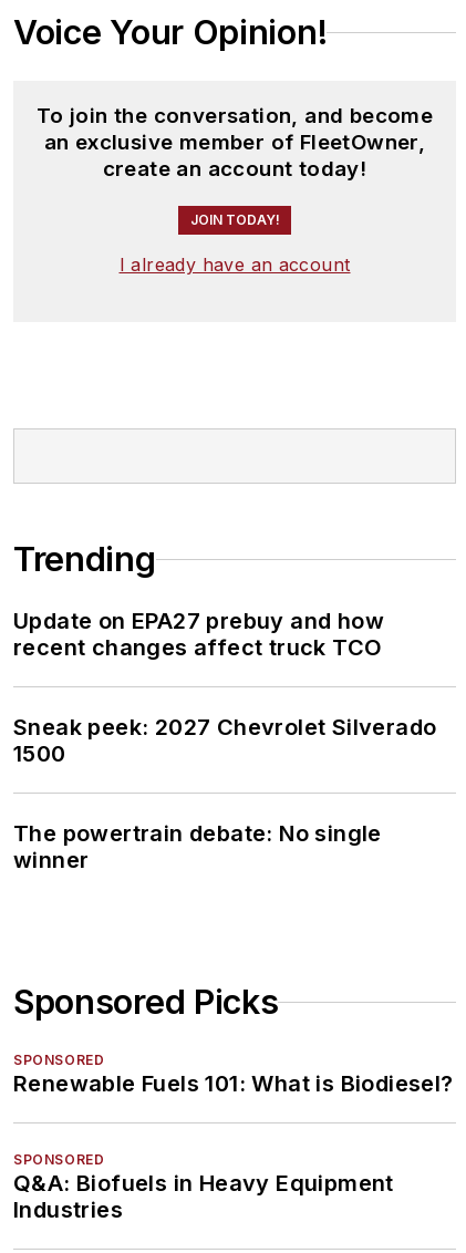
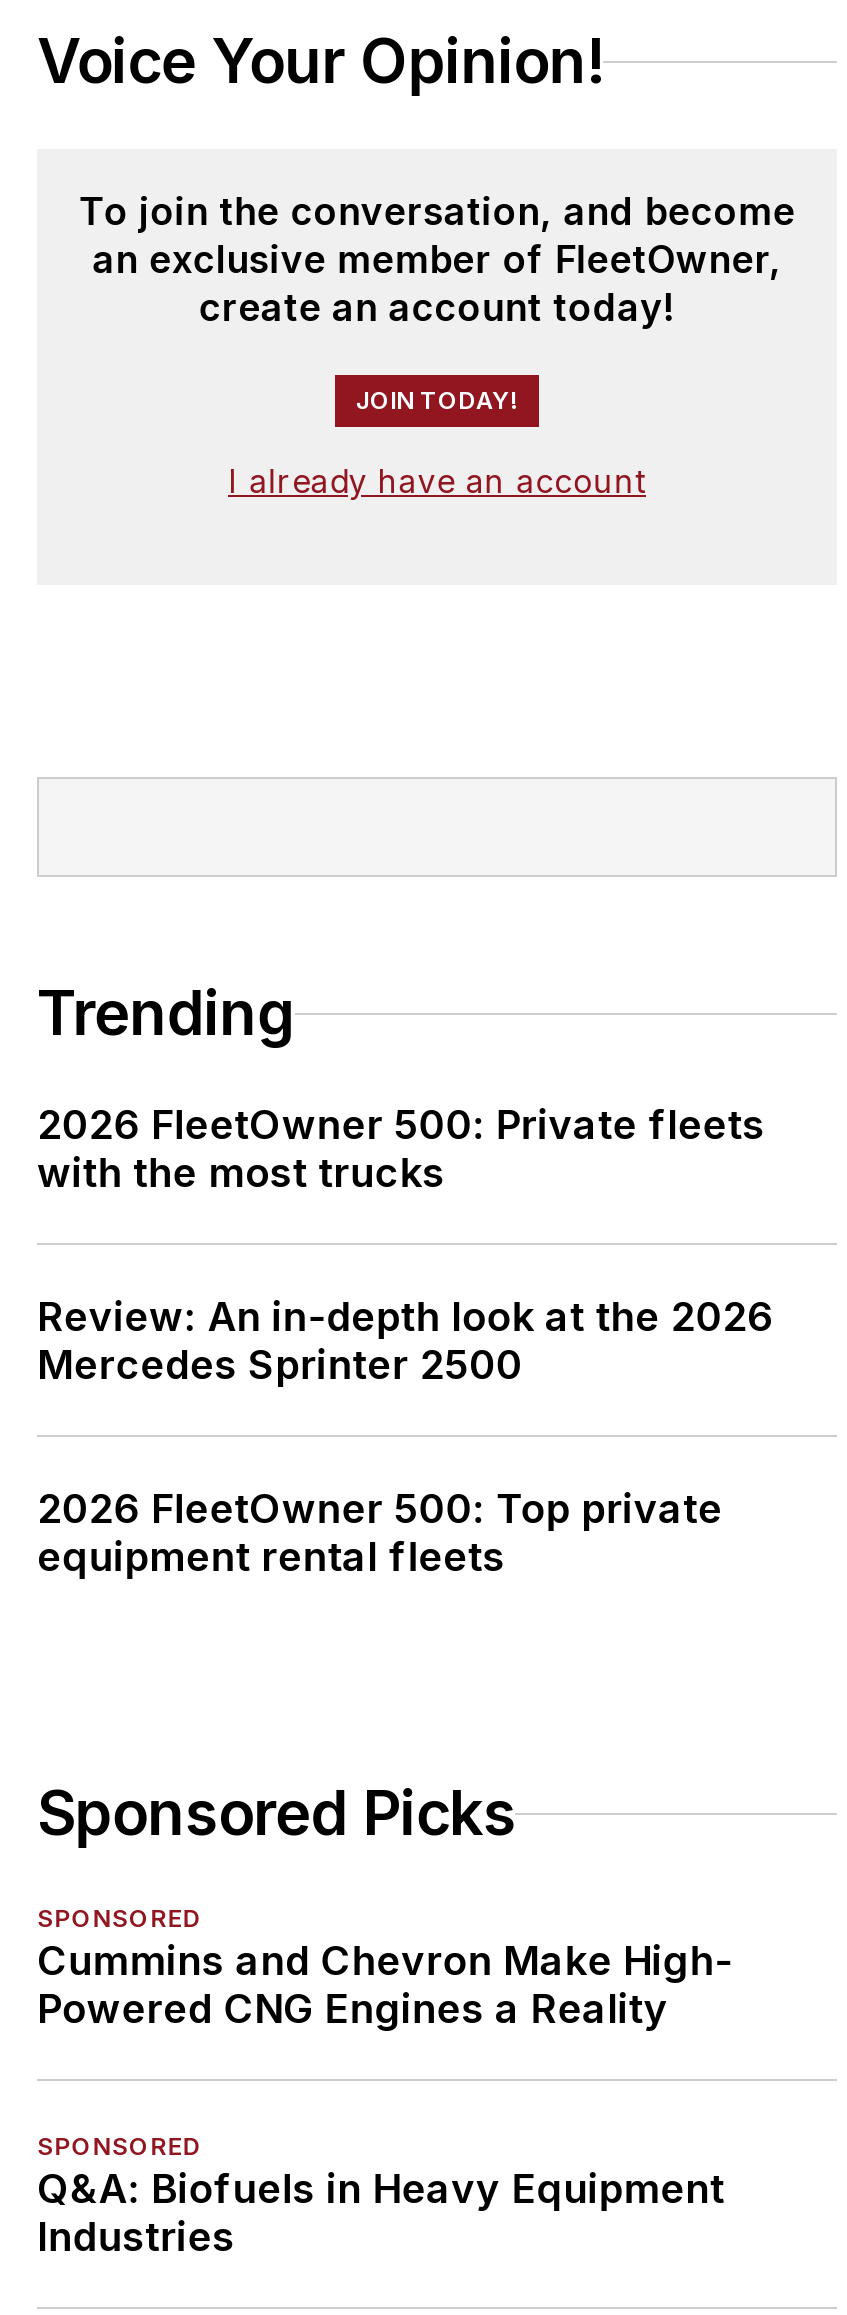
- Update on EPA27 prebuy and how
- recent changes affect truck TCO
+ 2026 FleetOwner 500: Private fleets
+ with the most trucks

- Sneak peek: 2027 Chevrolet Silverado
- 1500
+ Review: An in-depth look at the 2026
+ Mercedes Sprinter 2500

- The powertrain debate: No single
- winner
+ 2026 FleetOwner 500: Top private
+ equipment rental fleets

- Renewable Fuels 101: What is Biodiesel?
+ Cummins and Chevron Make High-
+ Powered CNG Engines a Reality
